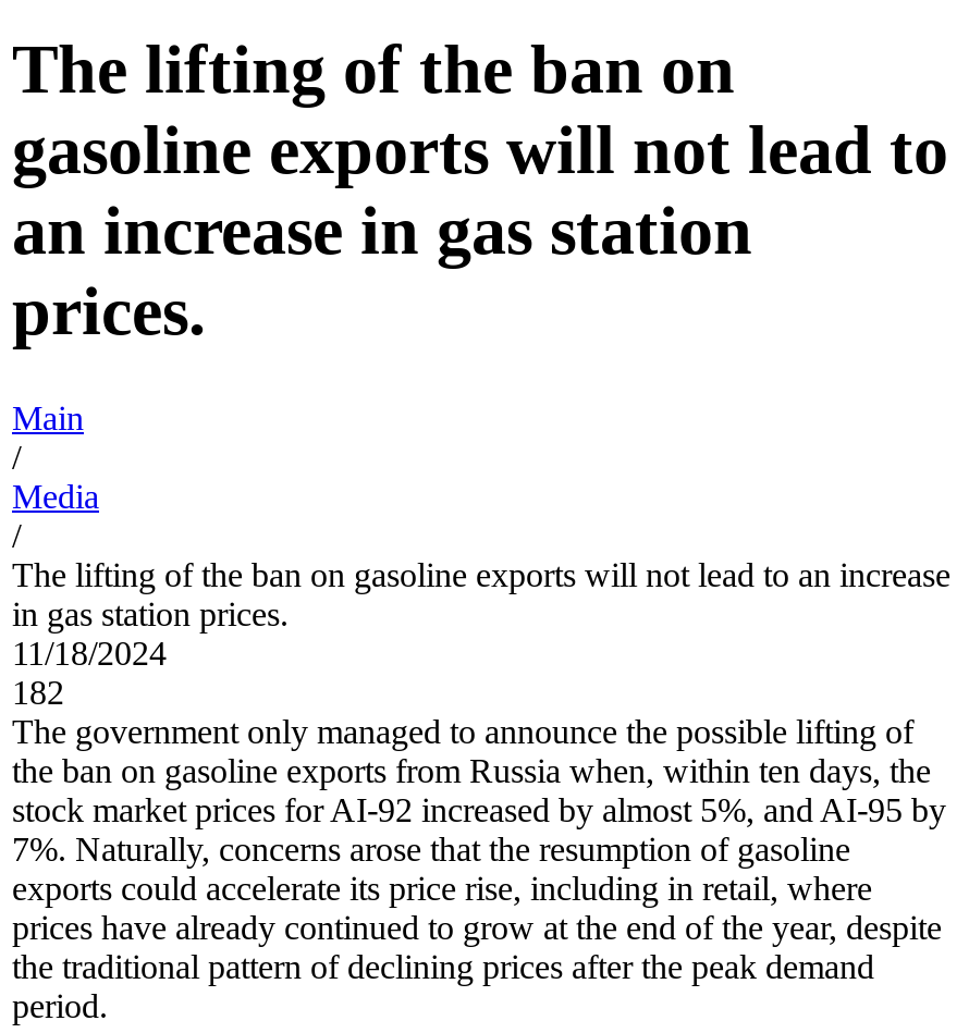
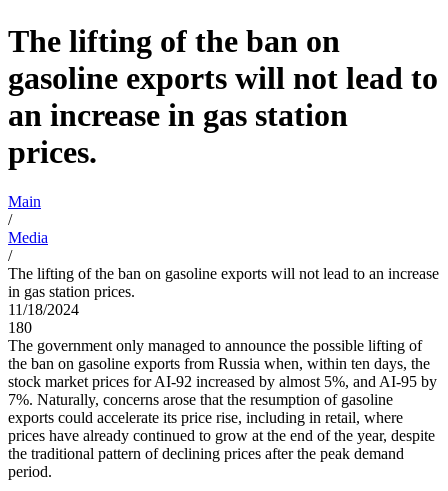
- 182
+ 180
